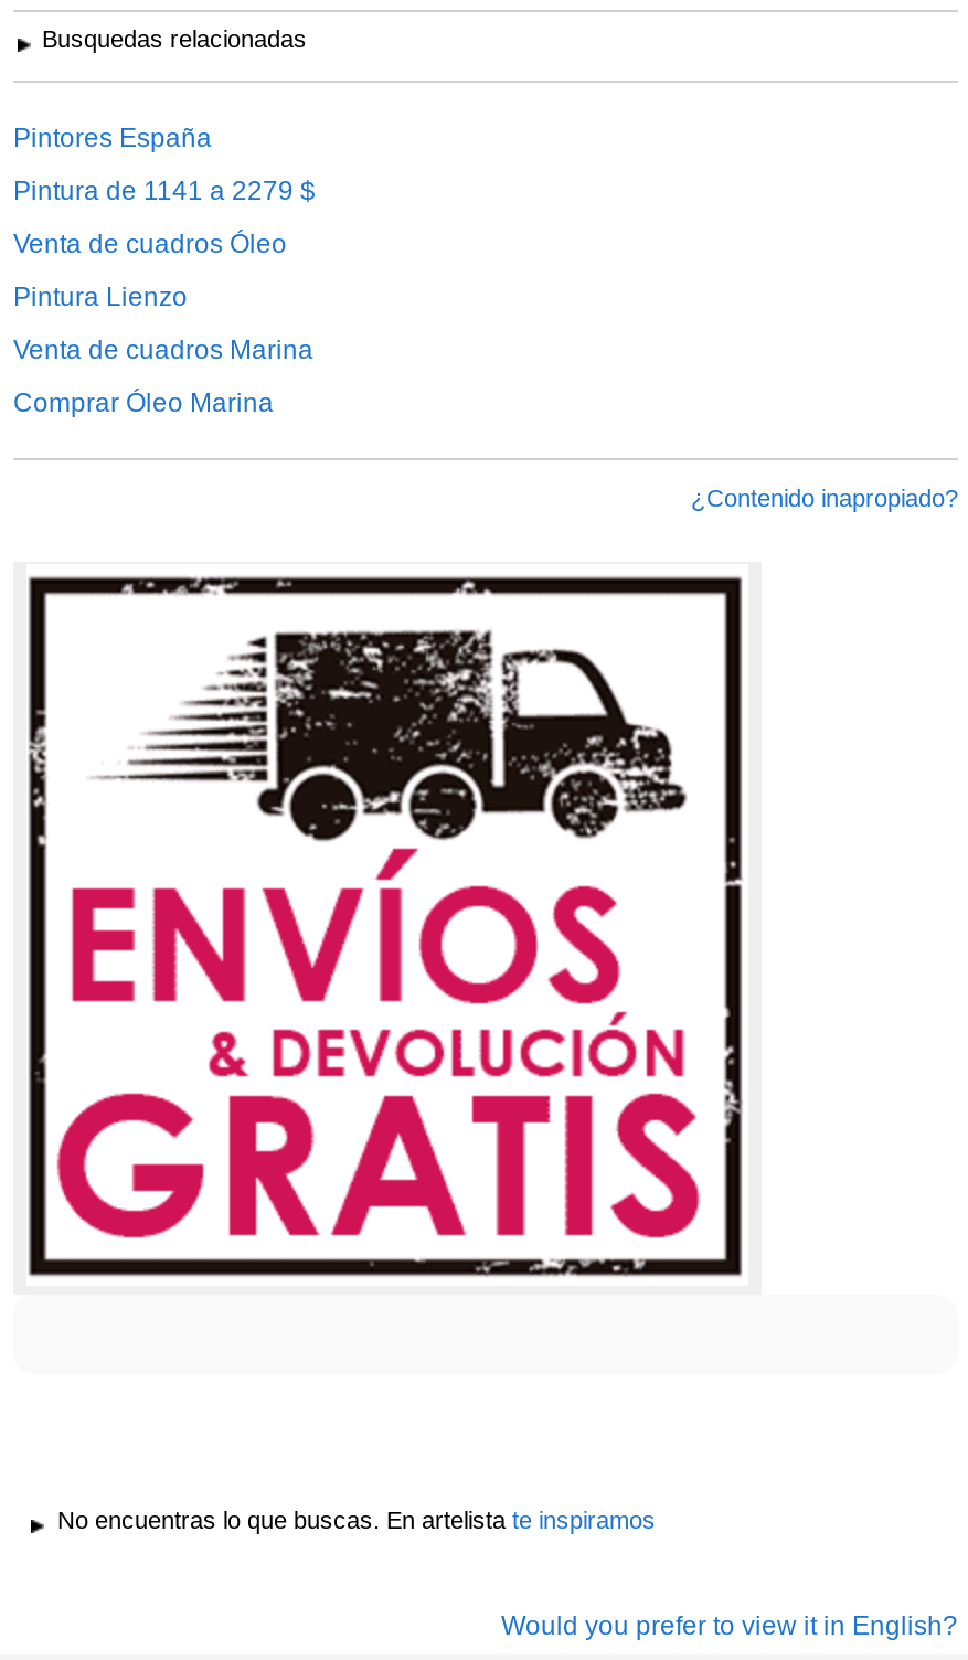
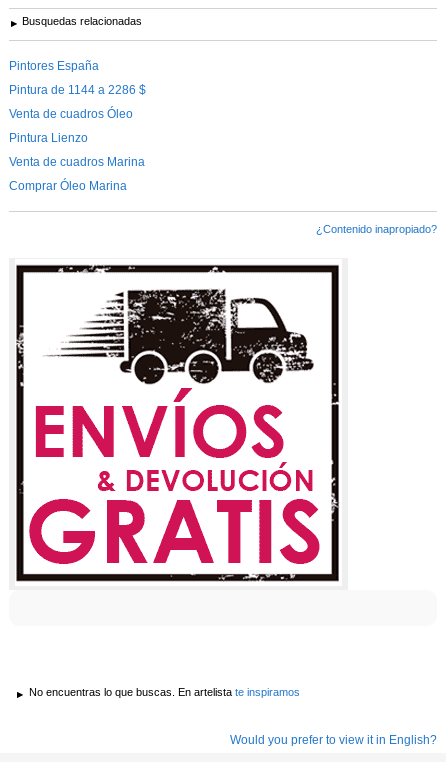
- Pintura de 1141 a 2279 $
+ Pintura de 1144 a 2286 $
